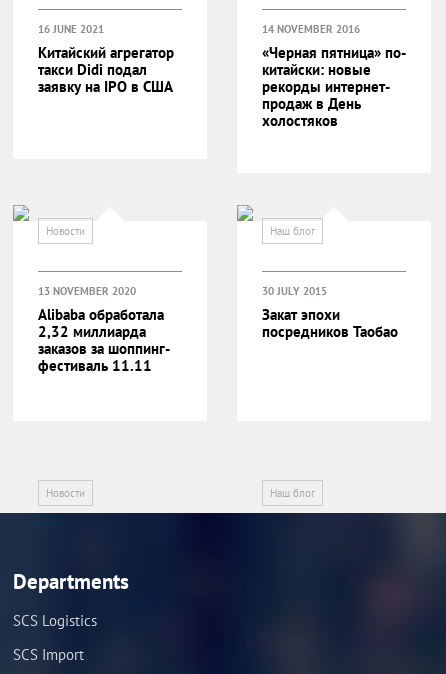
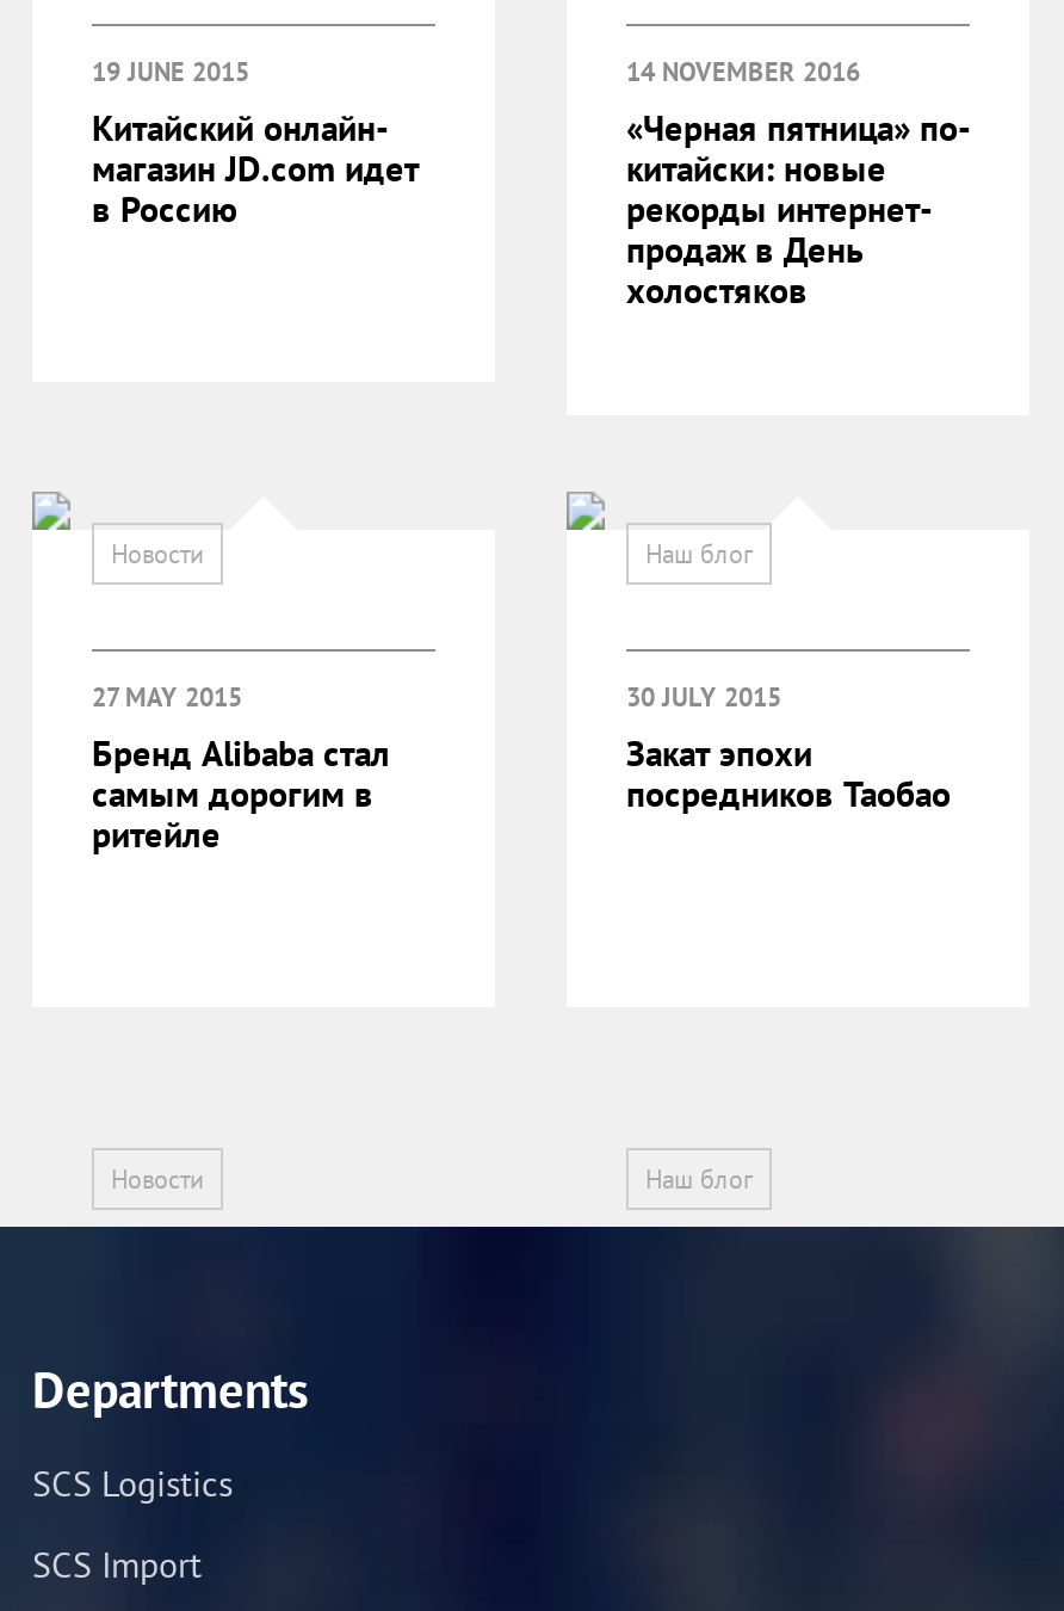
- 16 JUNE 2021
- Китайский агрегатор
- такси Didi подал
- заявку на IPO в США
+ 19 JUNE 2015
+ Китайский онлайн-
+ магазин JD.com идет
+ в Россию

- 13 NOVEMBER 2020
- Alibaba обработала
- 2,32 миллиарда
- заказов за шоппинг-
- фестиваль 11.11
+ 27 MAY 2015
+ Бренд Alibaba стал
+ самым дорогим в
+ ритейле
